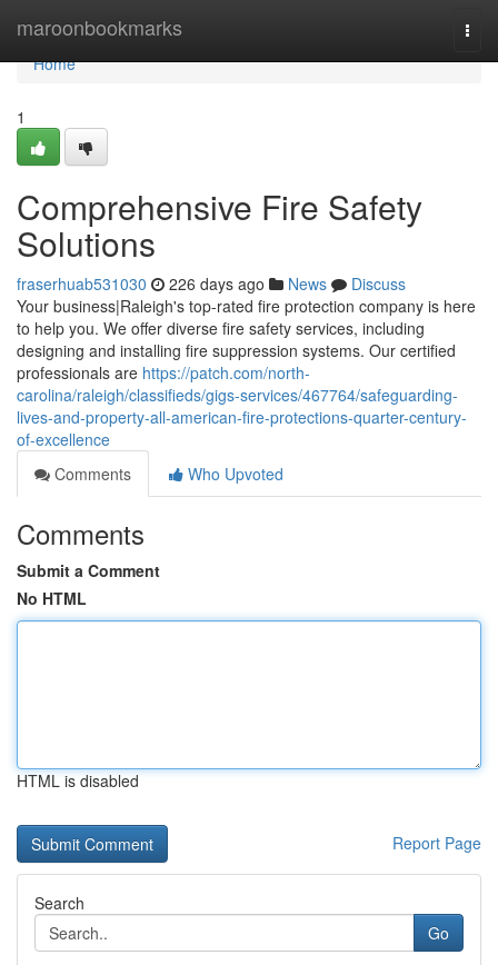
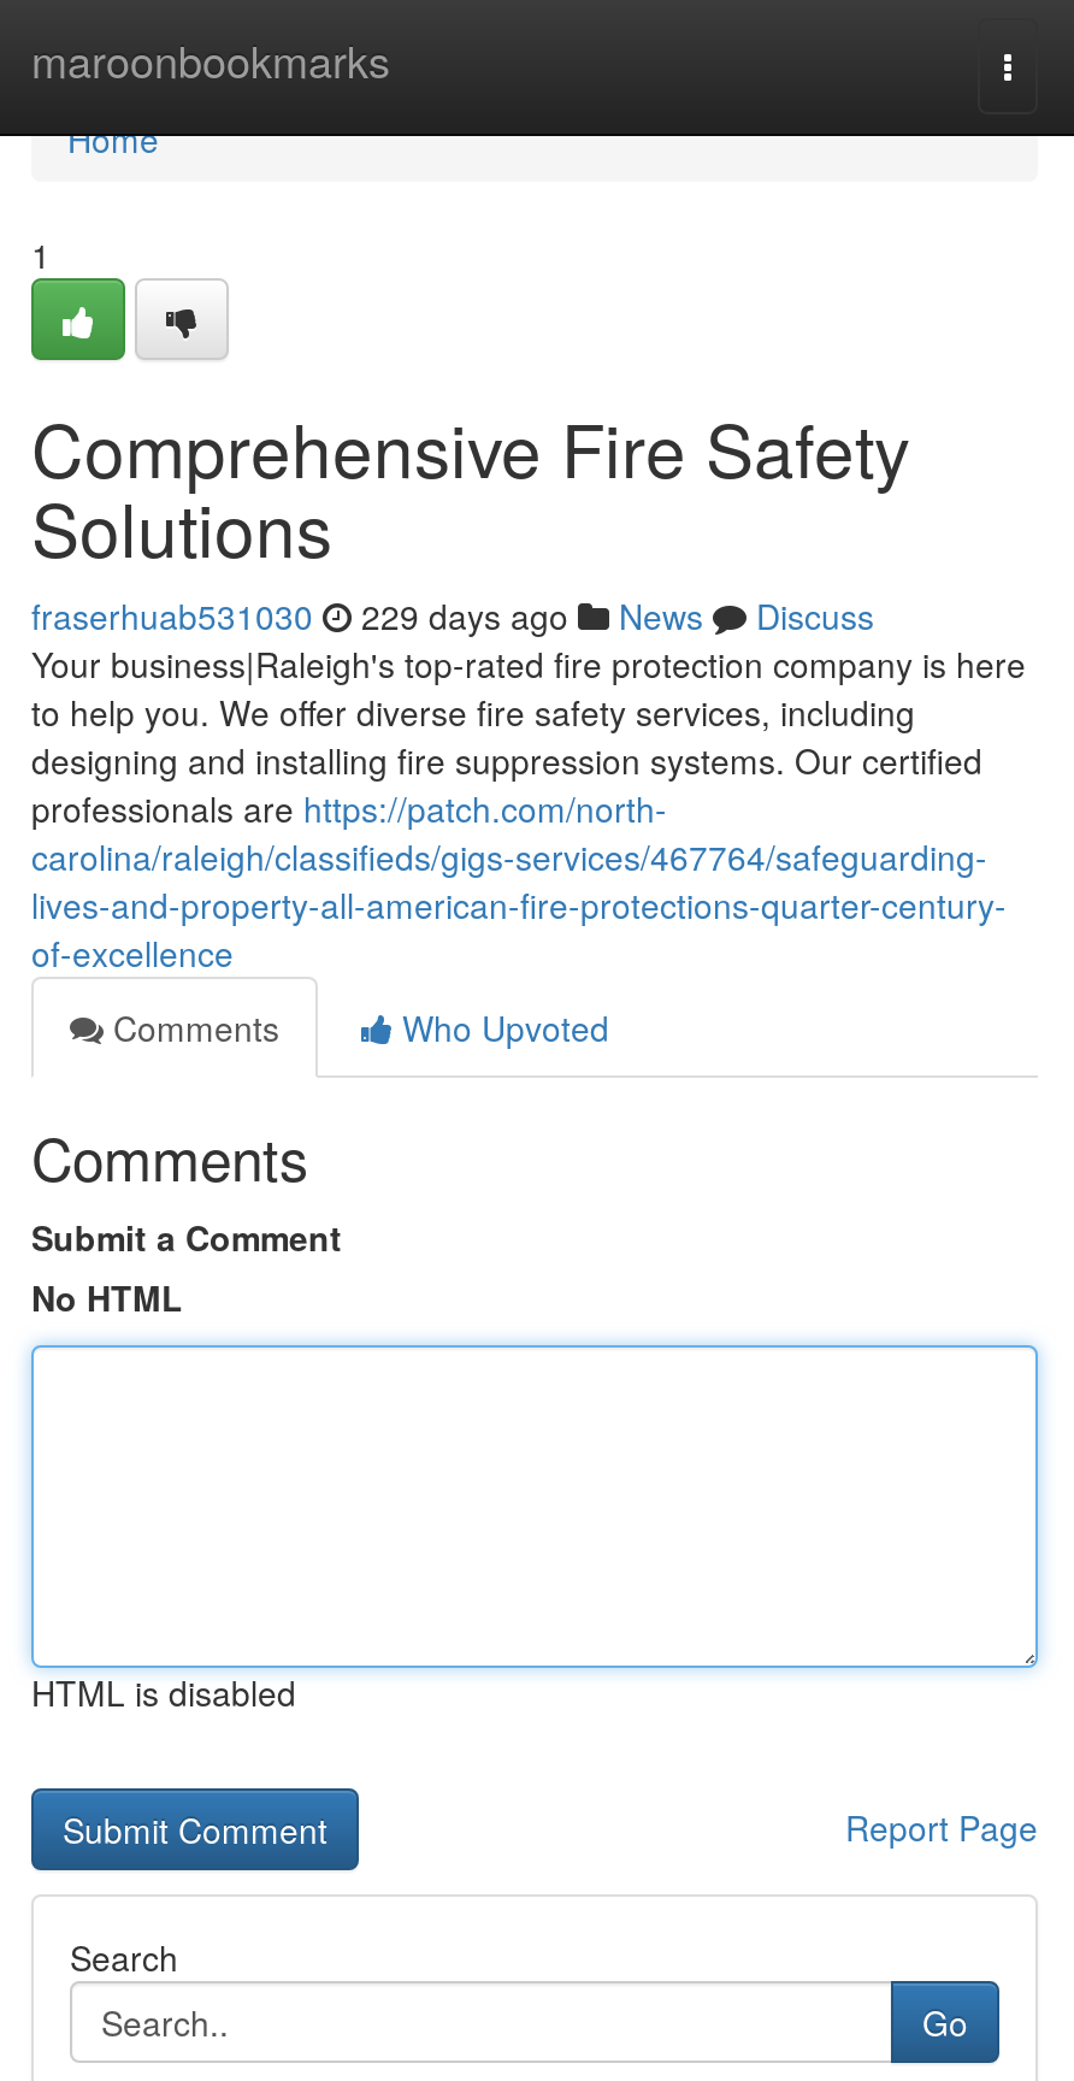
- fraserhuab531030 226 days ago News Discuss
+ fraserhuab531030 229 days ago News Discuss
